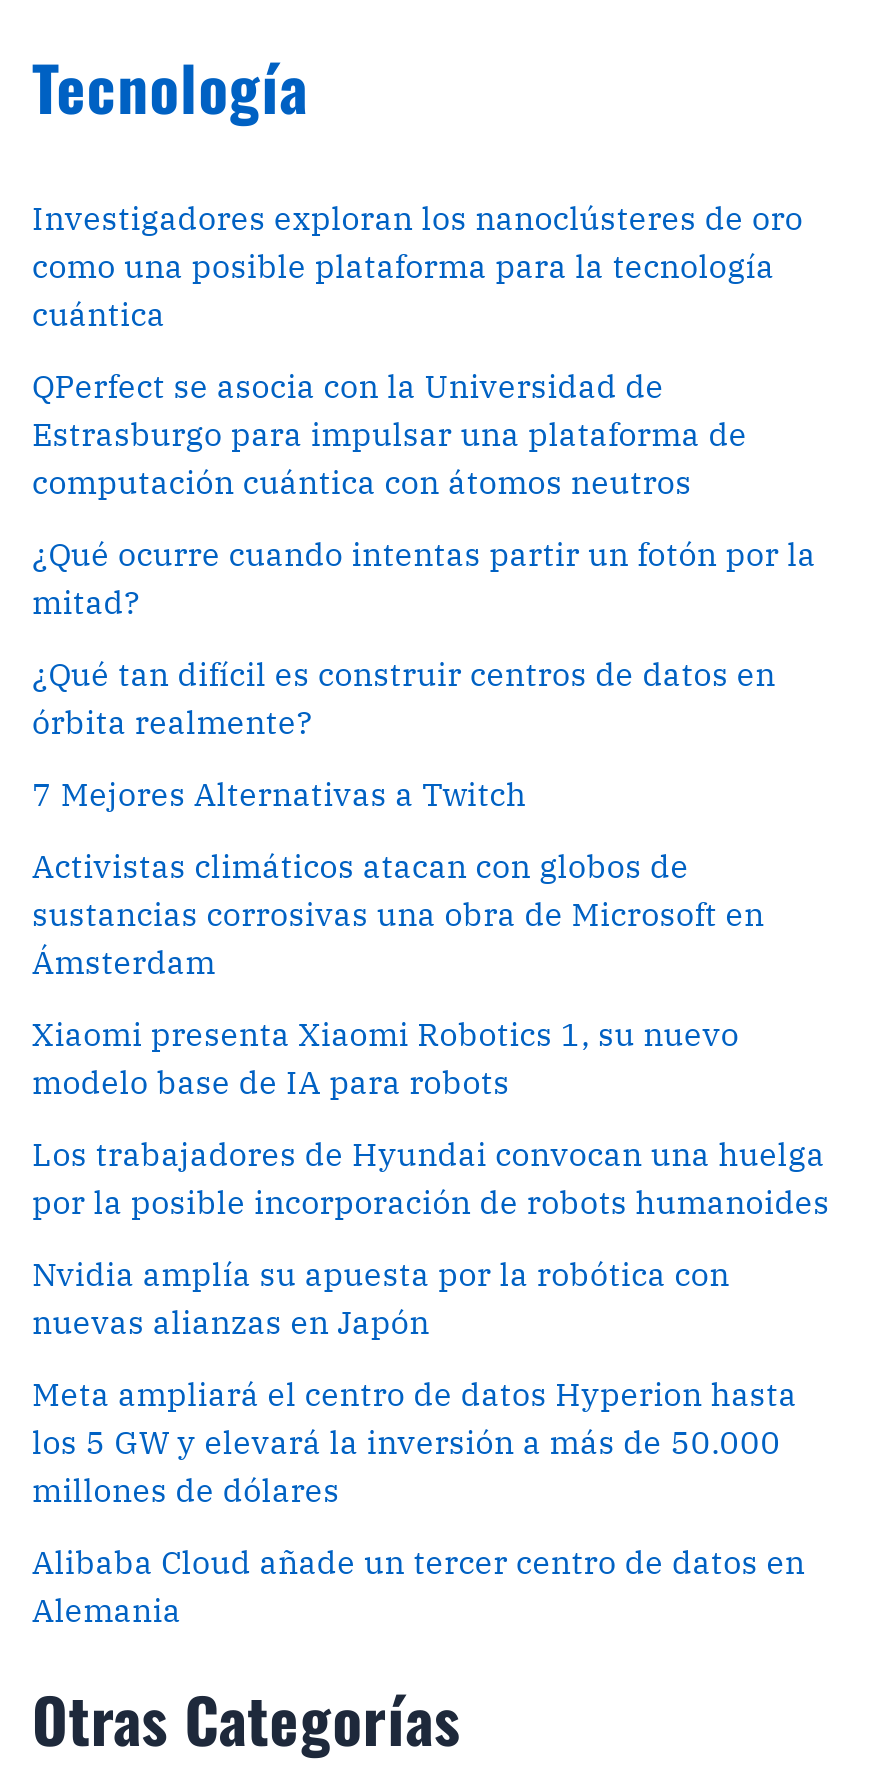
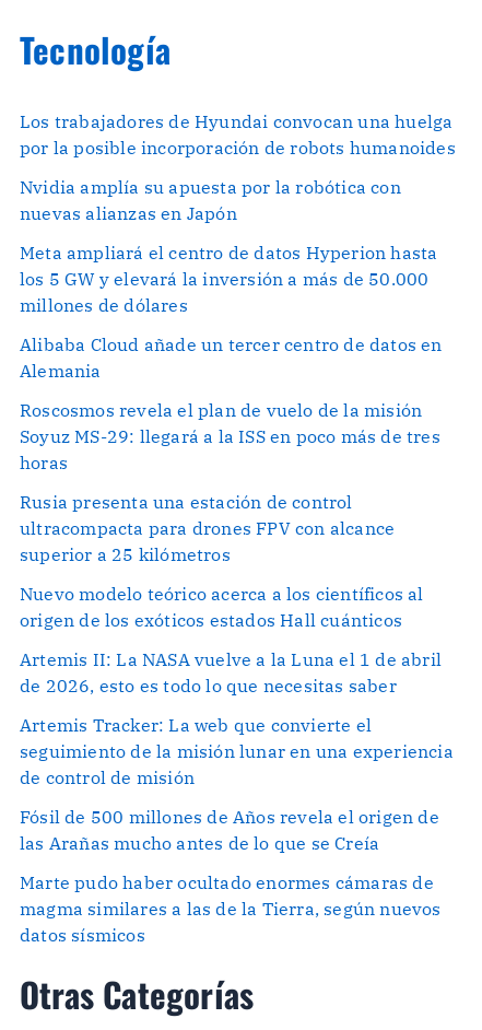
- Investigadores exploran los nanoclústeres de oro
- como una posible plataforma para la tecnología
- cuántica
- QPerfect se asocia con la Universidad de
- Estrasburgo para impulsar una plataforma de
- computación cuántica con átomos neutros
- ¿Qué ocurre cuando intentas partir un fotón por la
- mitad?
- ¿Qué tan difícil es construir centros de datos en
- órbita realmente?
- 7 Mejores Alternativas a Twitch
- Activistas climáticos atacan con globos de
- sustancias corrosivas una obra de Microsoft en
- Ámsterdam
- Xiaomi presenta Xiaomi Robotics 1, su nuevo
- modelo base de IA para robots

moved up: Los trabajadores de Hyundai convocan una huelga | por la posible incorporación de robots humanoides | Nvidia amplía su apuesta por la robótica con | ... | Alibaba Cloud añade un tercer centro de datos en | Alemania

+ Roscosmos revela el plan de vuelo de la misión
+ Soyuz MS-29: llegará a la ISS en poco más de tres
+ horas
+ Rusia presenta una estación de control
+ ultracompacta para drones FPV con alcance
+ superior a 25 kilómetros
+ Nuevo modelo teórico acerca a los científicos al
+ origen de los exóticos estados Hall cuánticos
+ Artemis II: La NASA vuelve a la Luna el 1 de abril
+ de 2026, esto es todo lo que necesitas saber
+ Artemis Tracker: La web que convierte el
+ seguimiento de la misión lunar en una experiencia
+ de control de misión
+ Fósil de 500 millones de Años revela el origen de
+ las Arañas mucho antes de lo que se Creía
+ Marte pudo haber ocultado enormes cámaras de
+ magma similares a las de la Tierra, según nuevos
+ datos sísmicos
